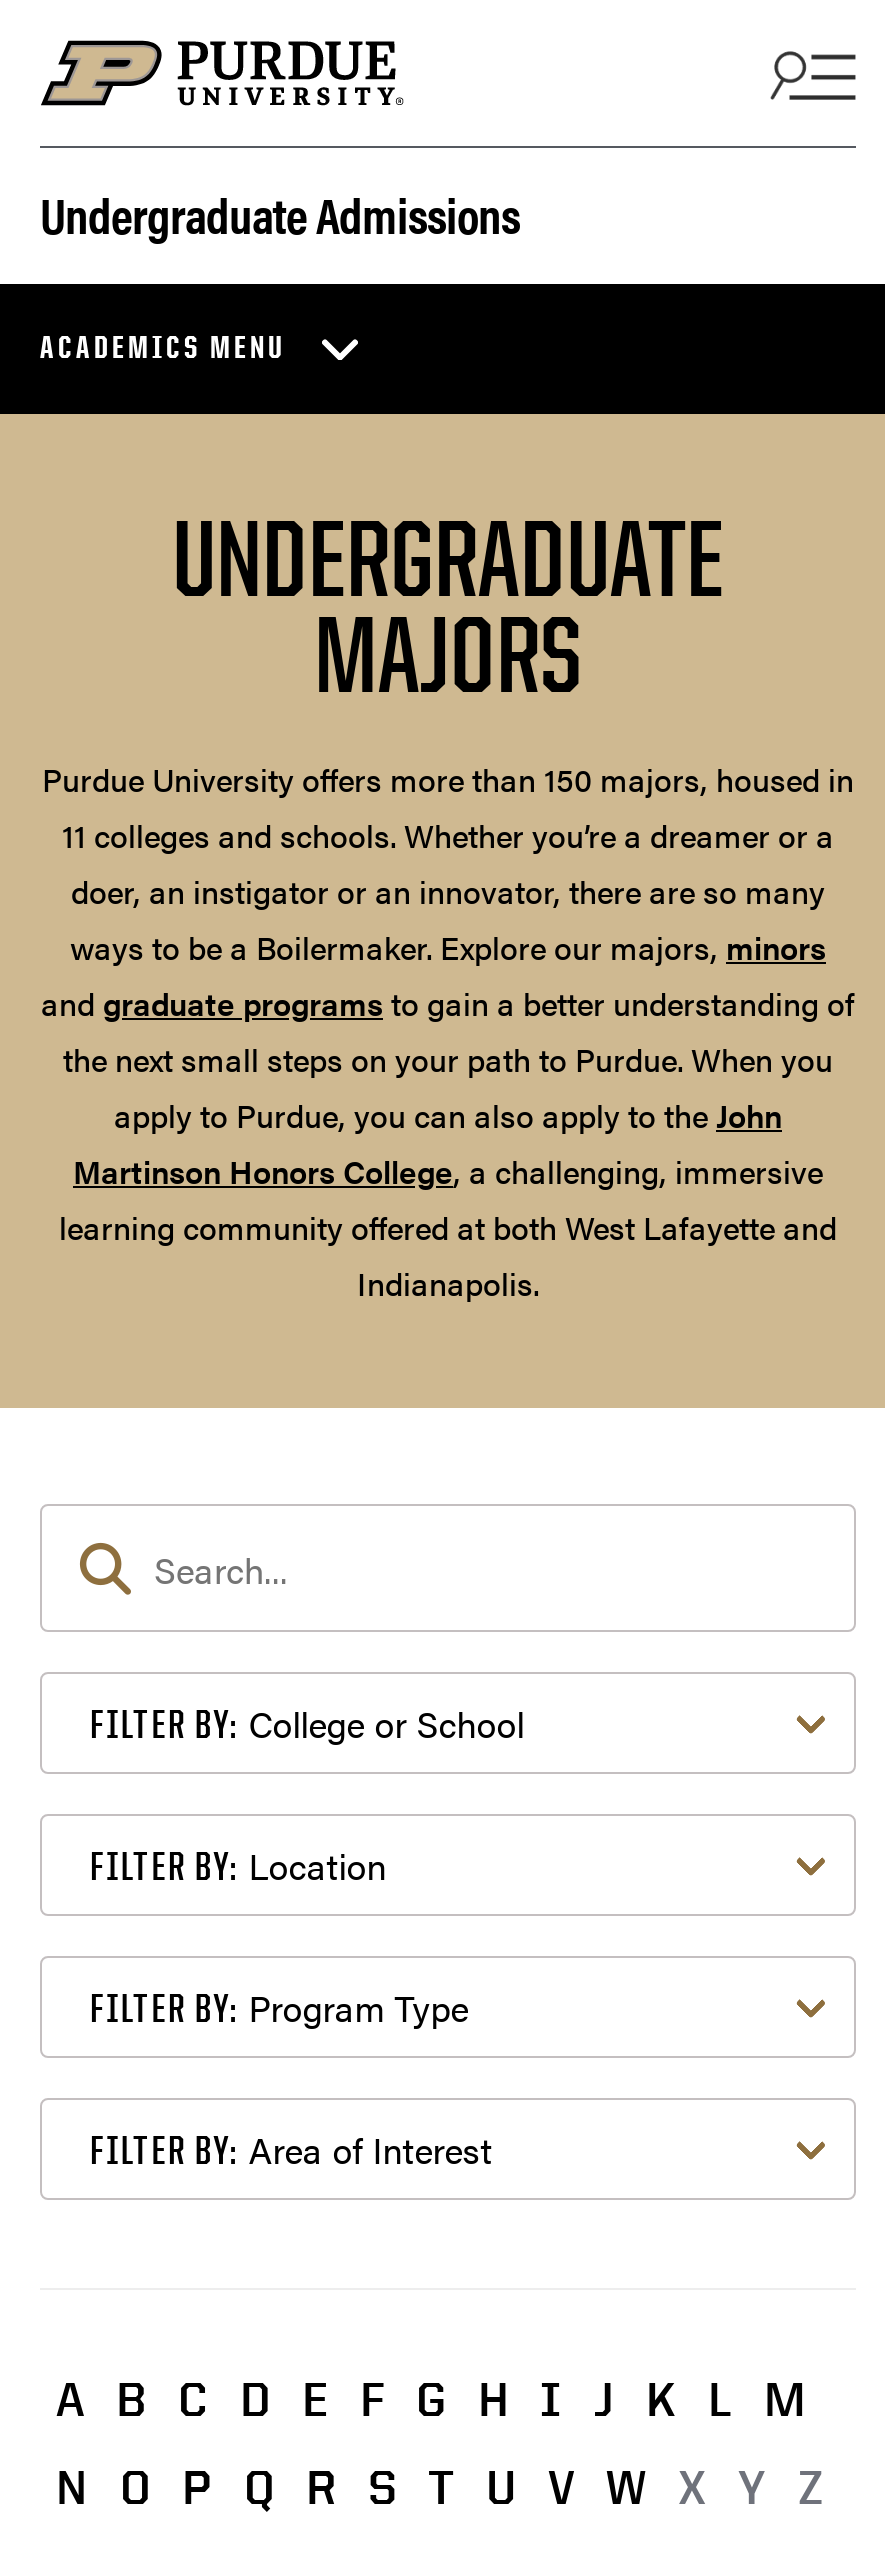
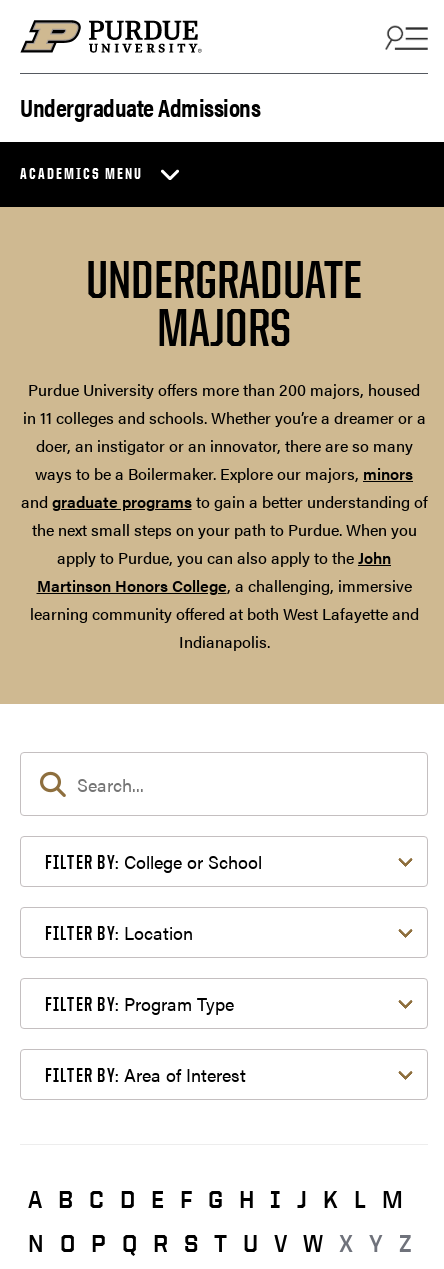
- Purdue University offers more than 150 majors, housed in
- 11 colleges and schools. Whether you’re a dreamer or a
+ Purdue University offers more than 200 majors, housed
+ in 11 colleges and schools. Whether you’re a dreamer or a
